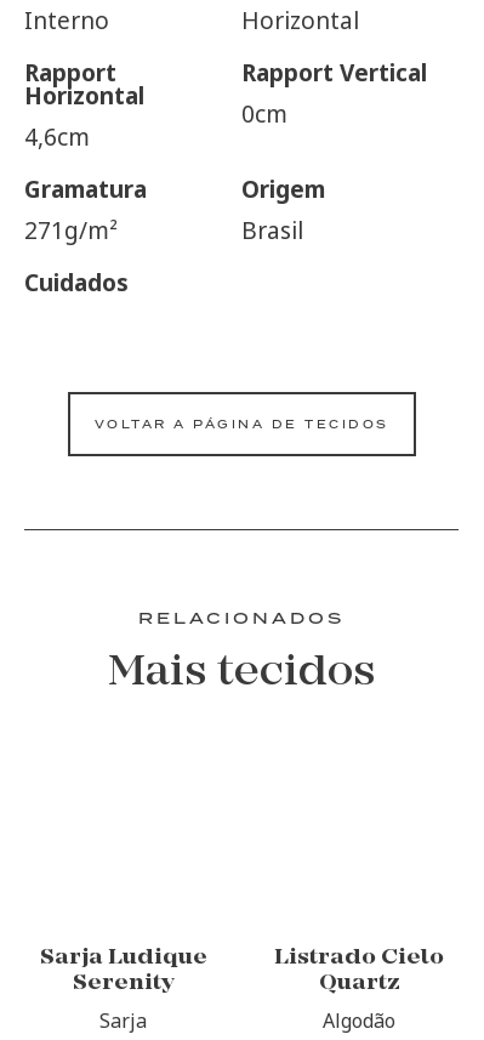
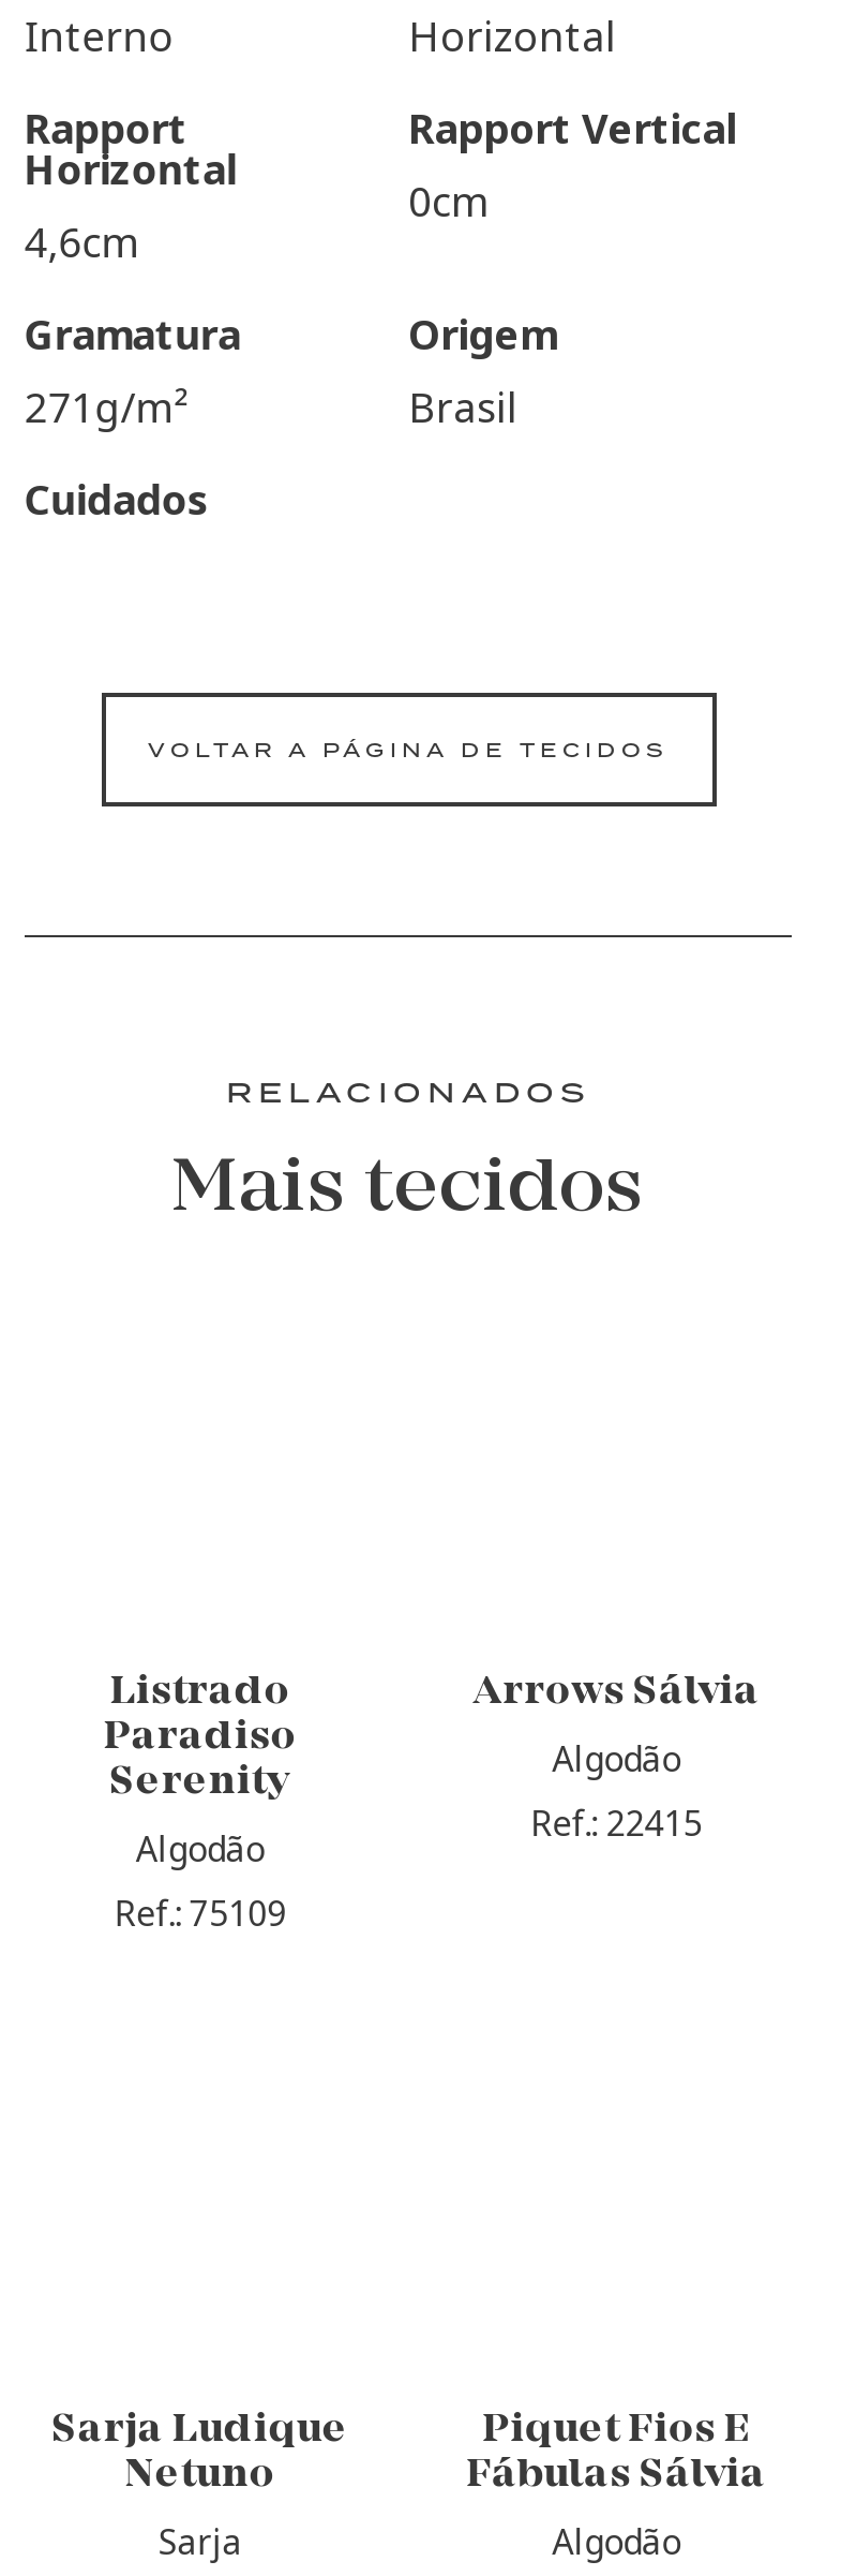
+ Listrado
+ Paradiso
+ Serenity
+ Algodão
+ Ref.: 75109

+ Arrows Sálvia
+ Algodão
+ Ref.: 22415

- Listrado Cielo
- Quartz
+ Piquet Fios E
+ Fábulas Sálvia

- Serenity
+ Netuno
